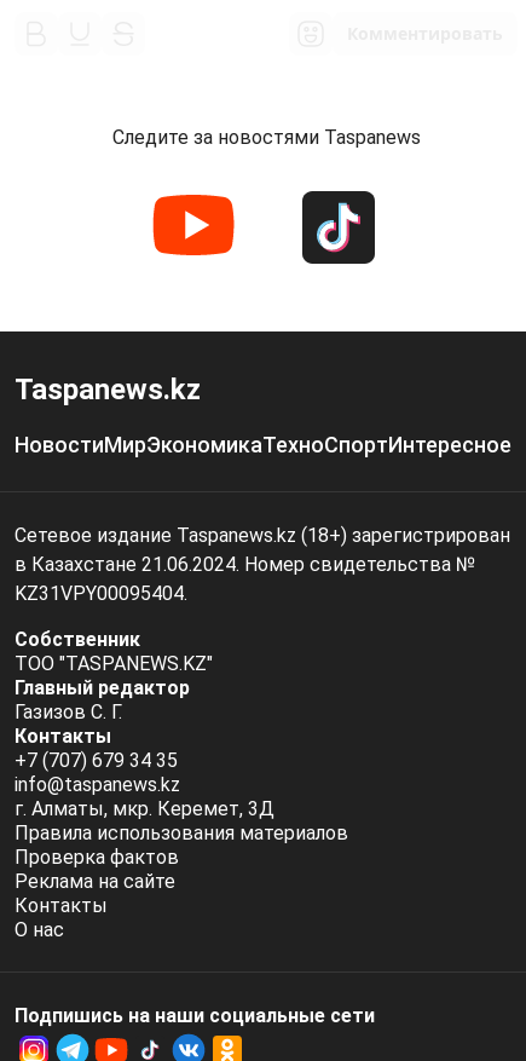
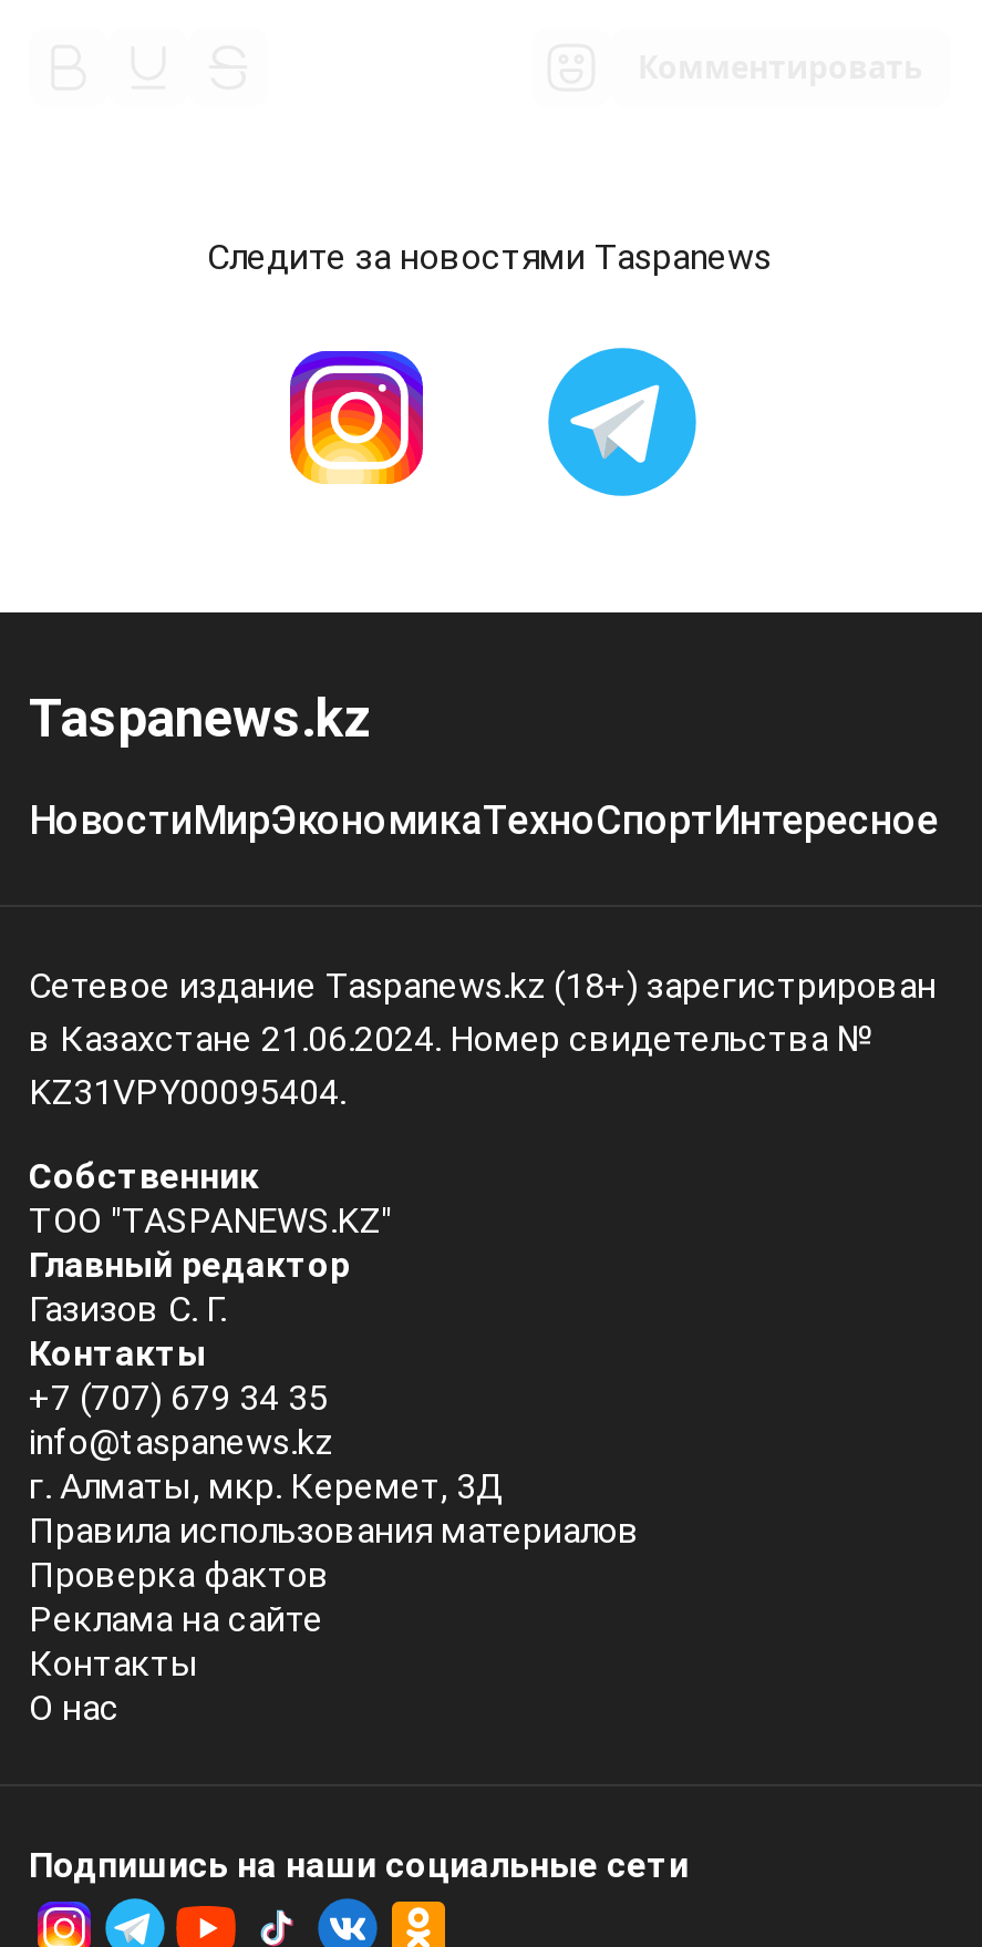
- [image]
+ [image]

- [image]
+ [image]
